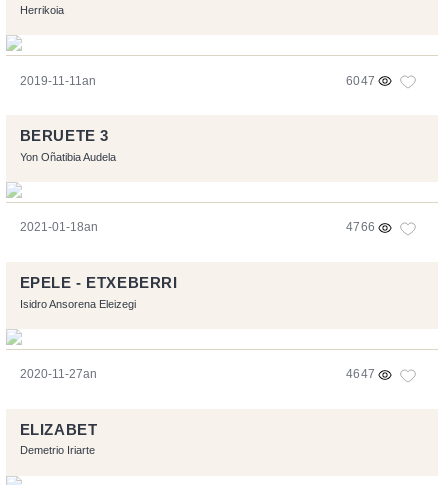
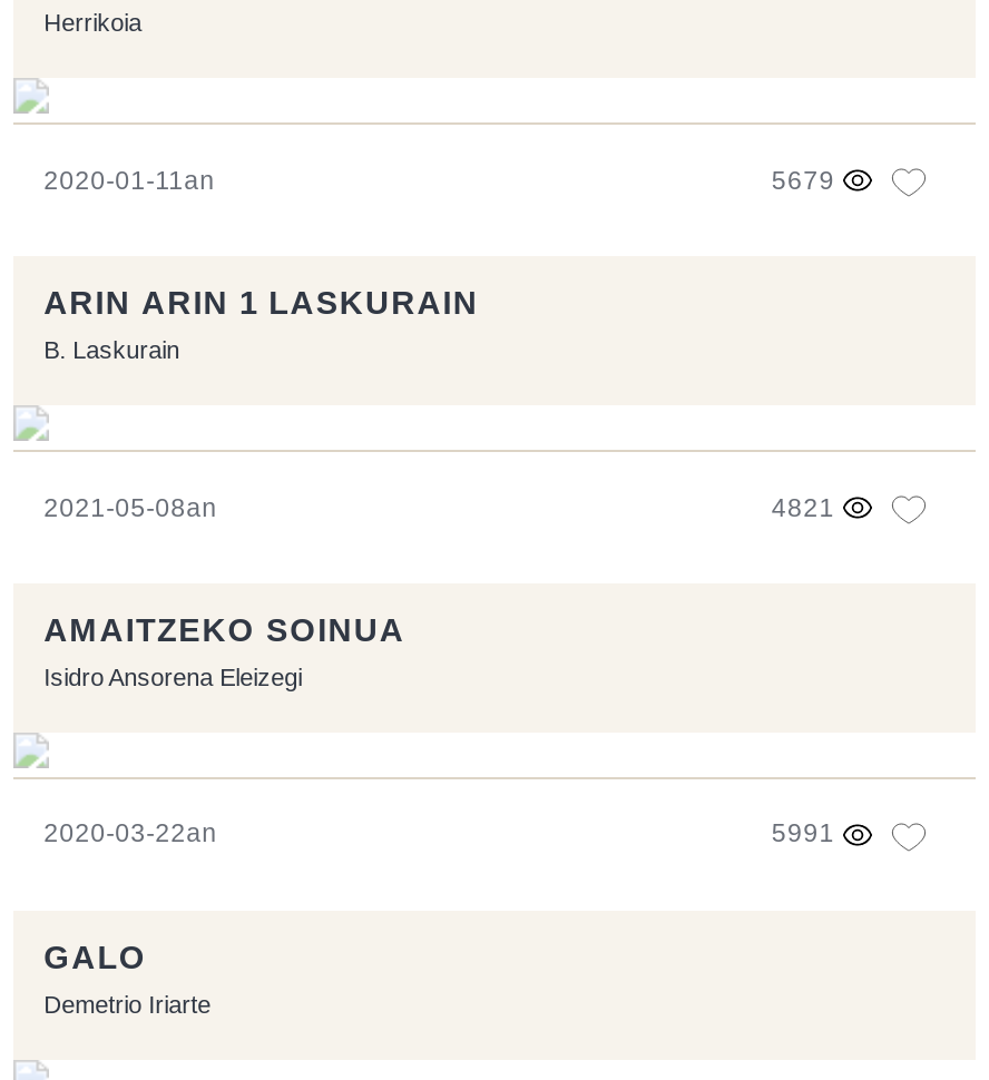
- 2019-11-11an
- 6047
+ 2020-01-11an
+ 5679

- BERUETE 3
- Yon Oñatibia Audela
+ ARIN ARIN 1 LASKURAIN
+ B. Laskurain

- 2021-01-18an
- 4766
+ 2021-05-08an
+ 4821

- EPELE - ETXEBERRI
+ AMAITZEKO SOINUA

- 2020-11-27an
- 4647
+ 2020-03-22an
+ 5991

- ELIZABET
+ GALO
